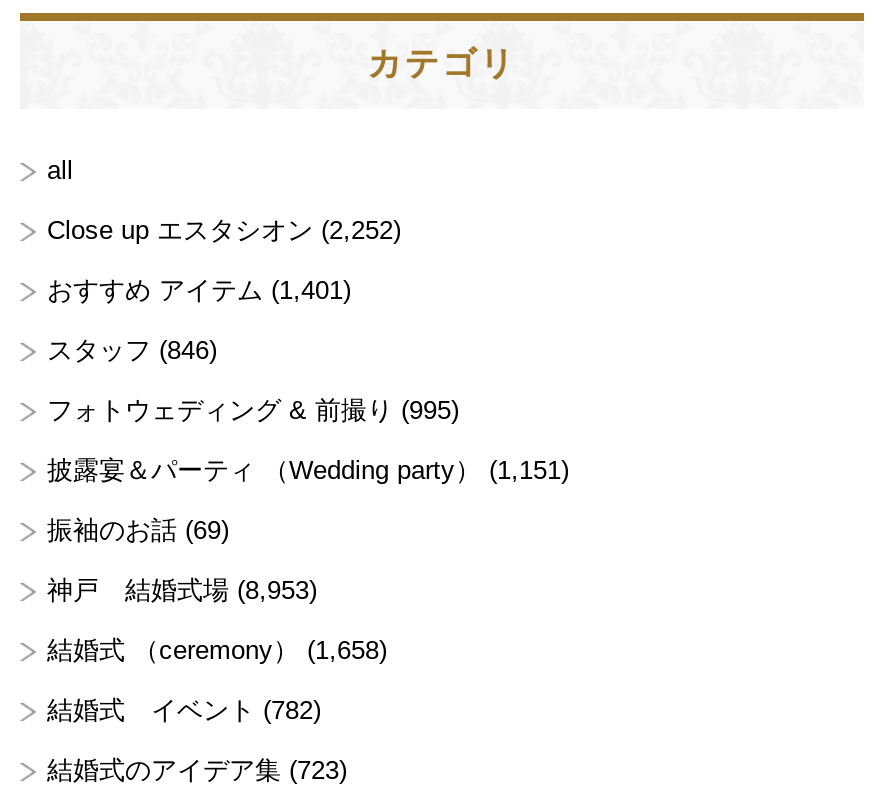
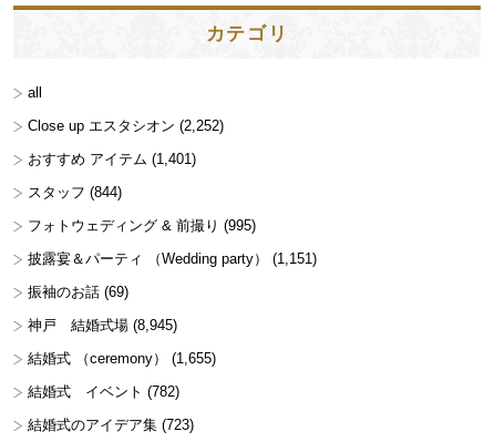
- スタッフ(846)
+ スタッフ(844)

- 神戸 結婚式場(8,953)
+ 神戸 結婚式場(8,945)

- 結婚式 （ceremony）(1,658)
+ 結婚式 （ceremony）(1,655)
